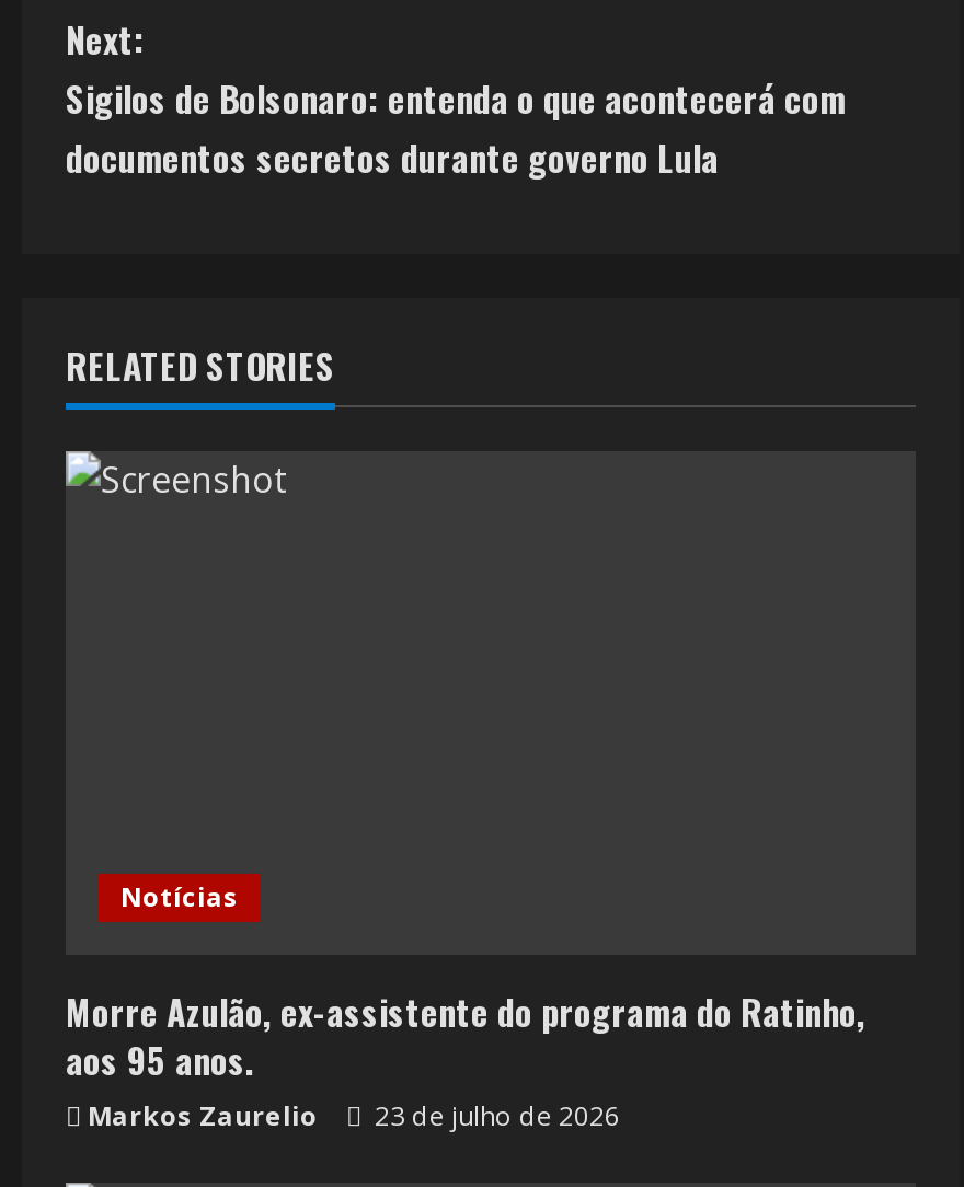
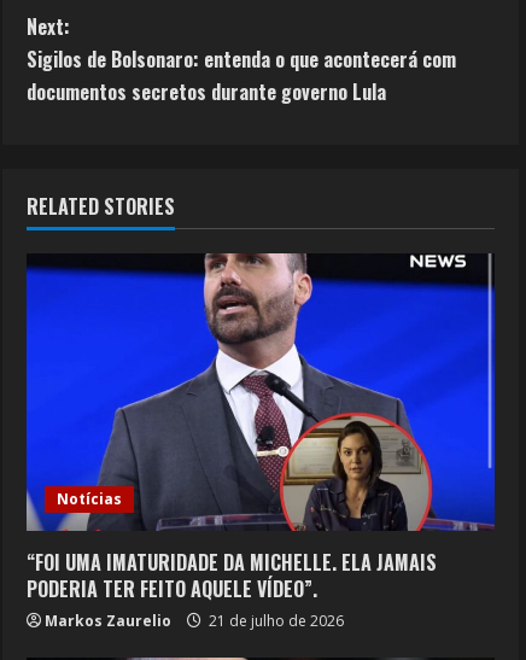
+ [image]

- Morre Azulão, ex-assistente do programa do Ratinho,
- aos 95 anos.
+ “FOI UMA IMATURIDADE DA MICHELLE. ELA JAMAIS
+ PODERIA TER FEITO AQUELE VÍDEO”.

- Markos Zaurelio 23 de julho de 2026
+ Markos Zaurelio 21 de julho de 2026
